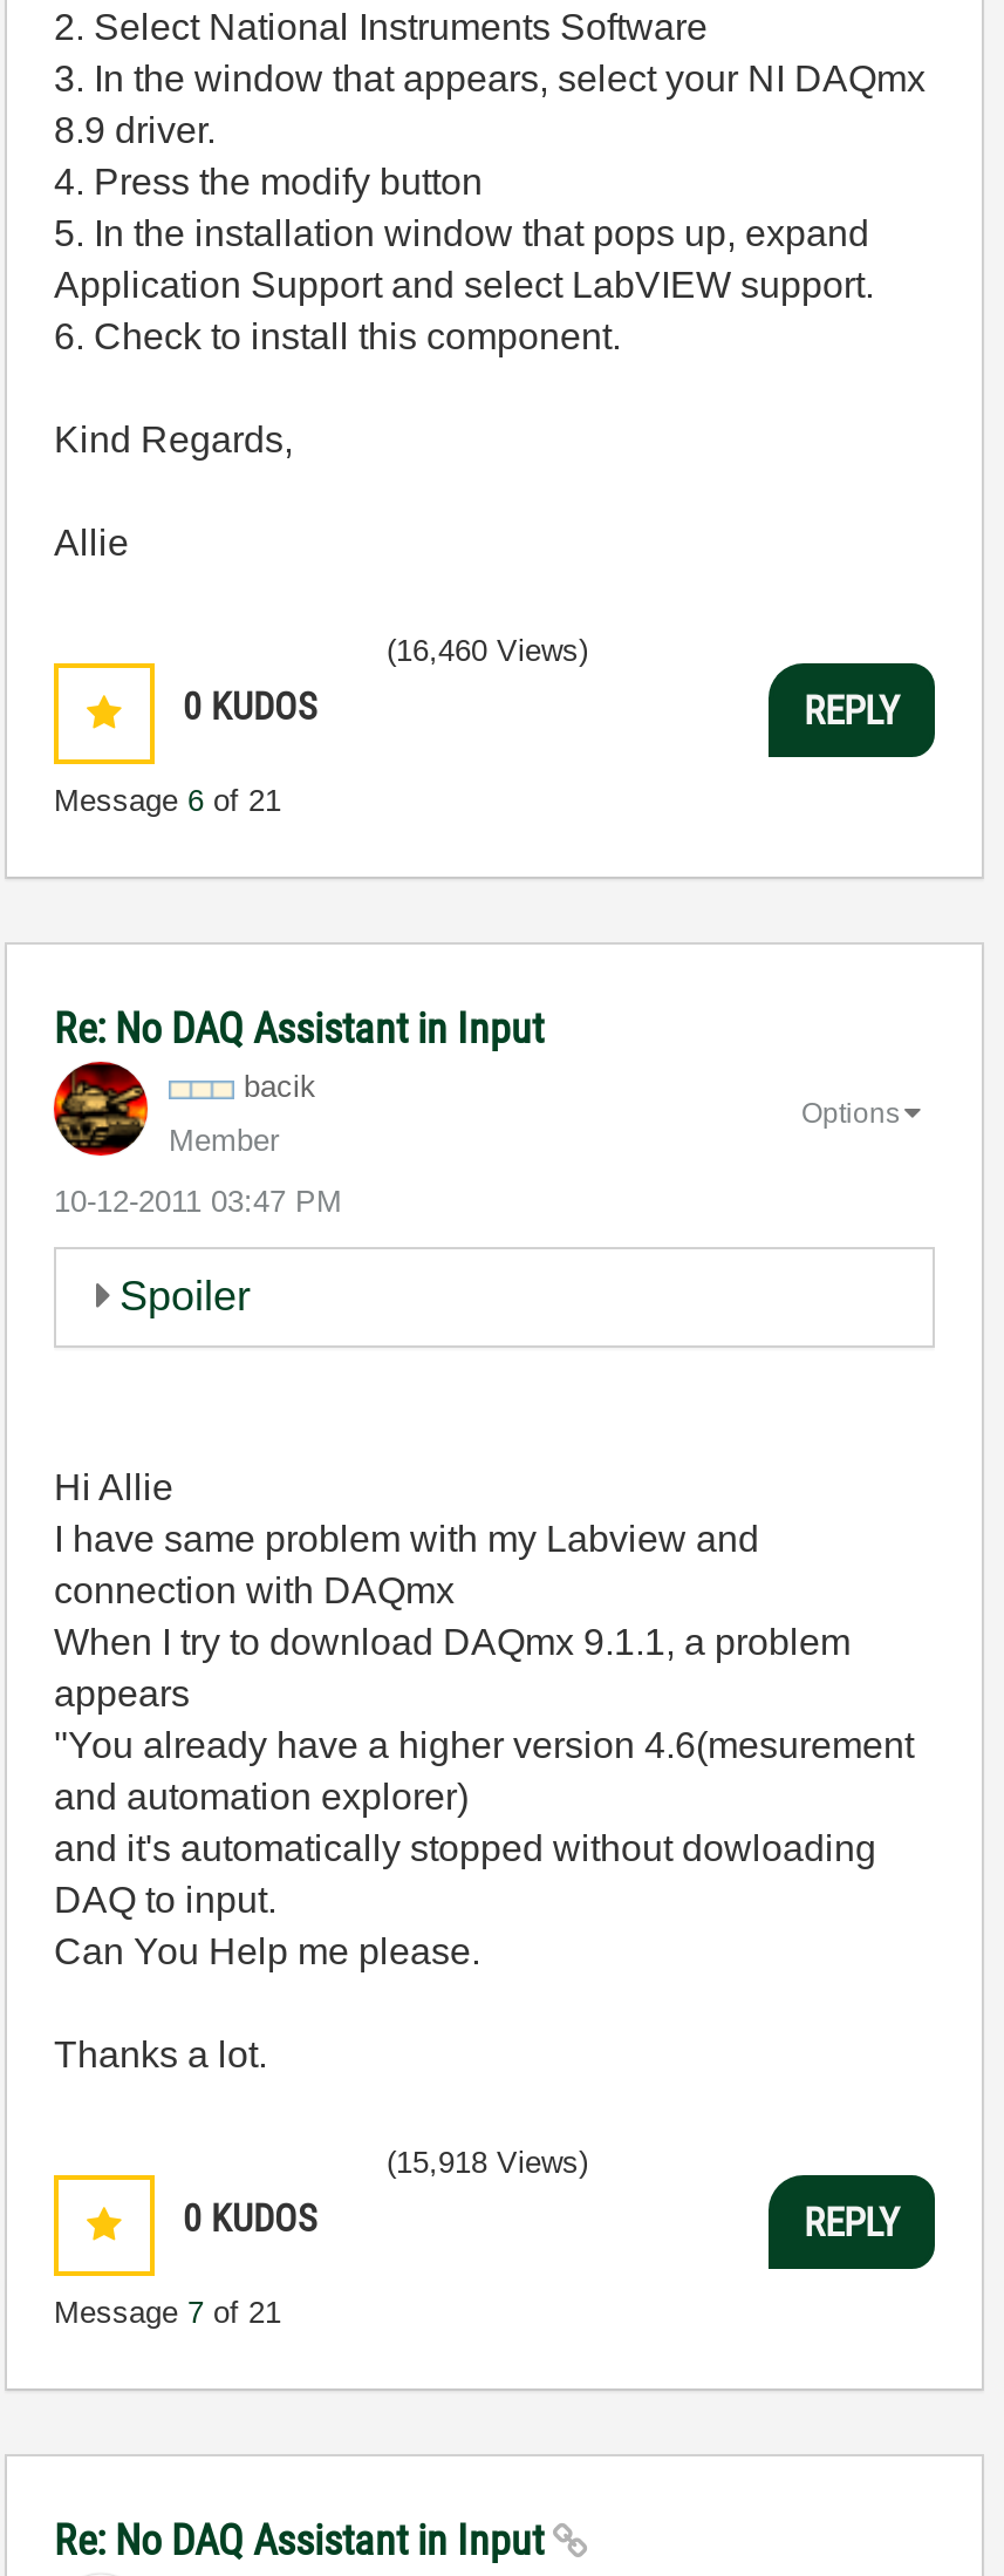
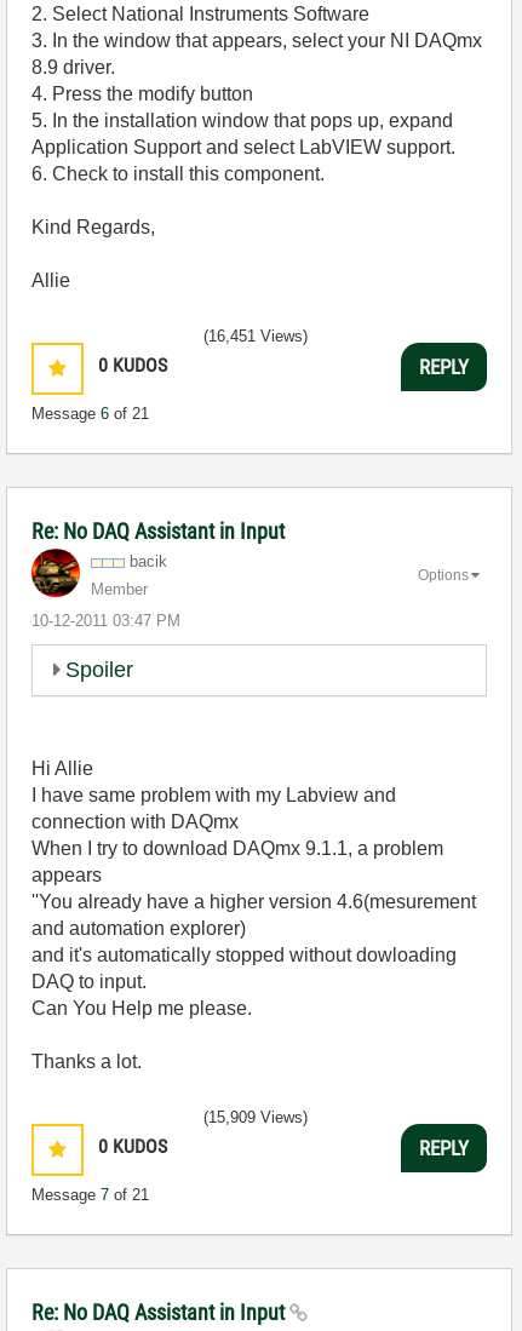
- (16,460 Views)
+ (16,451 Views)

- (15,918 Views)
+ (15,909 Views)
